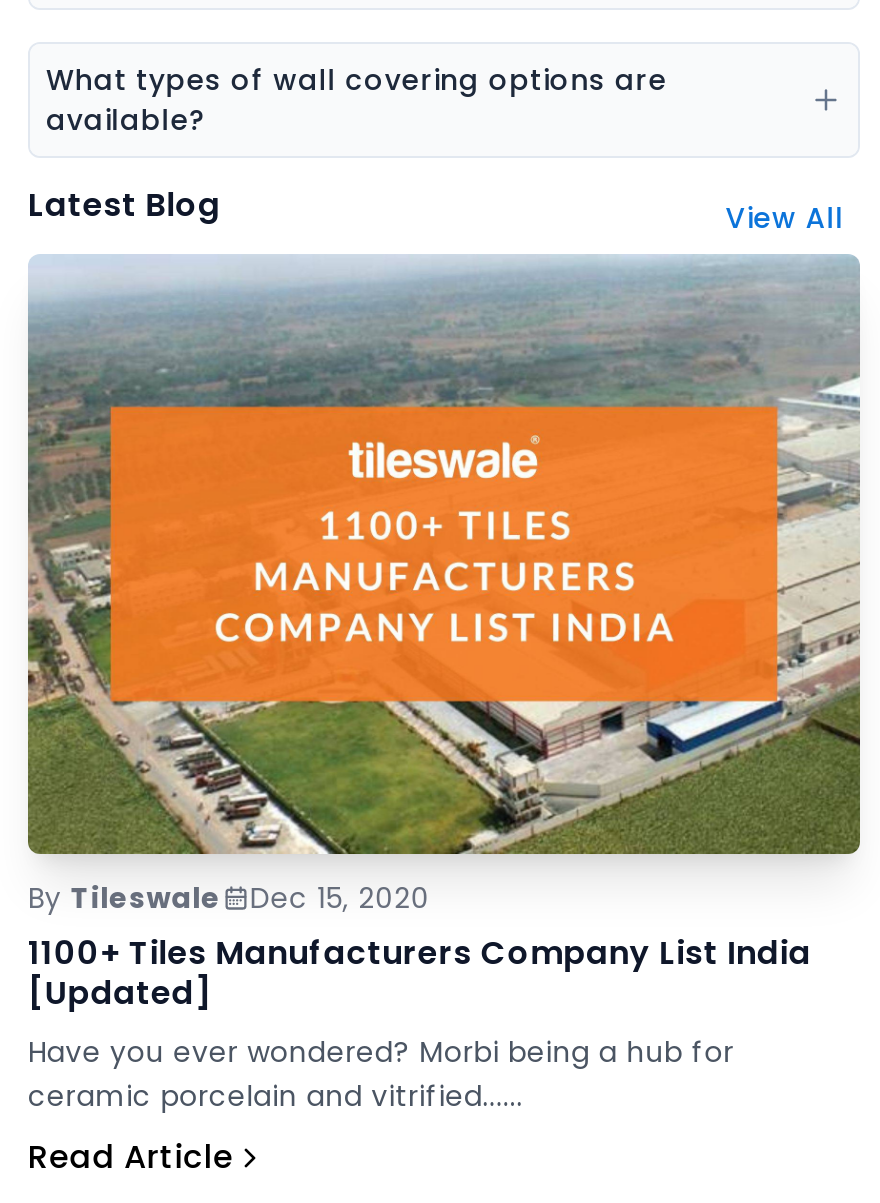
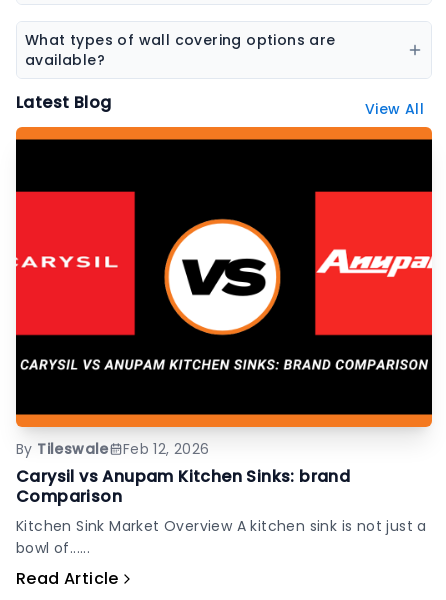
- [image]
- Dec 15, 2020
- 1100+ Tiles Manufacturers Company List India
- [Updated]
- Have you ever wondered? Morbi being a hub for
- ceramic porcelain and vitrified......
+ [image]
+ Feb 12, 2026
+ Carysil vs Anupam Kitchen Sinks: brand
+ Comparison
+ Kitchen Sink Market Overview A kitchen sink is not just a
+ bowl of......
